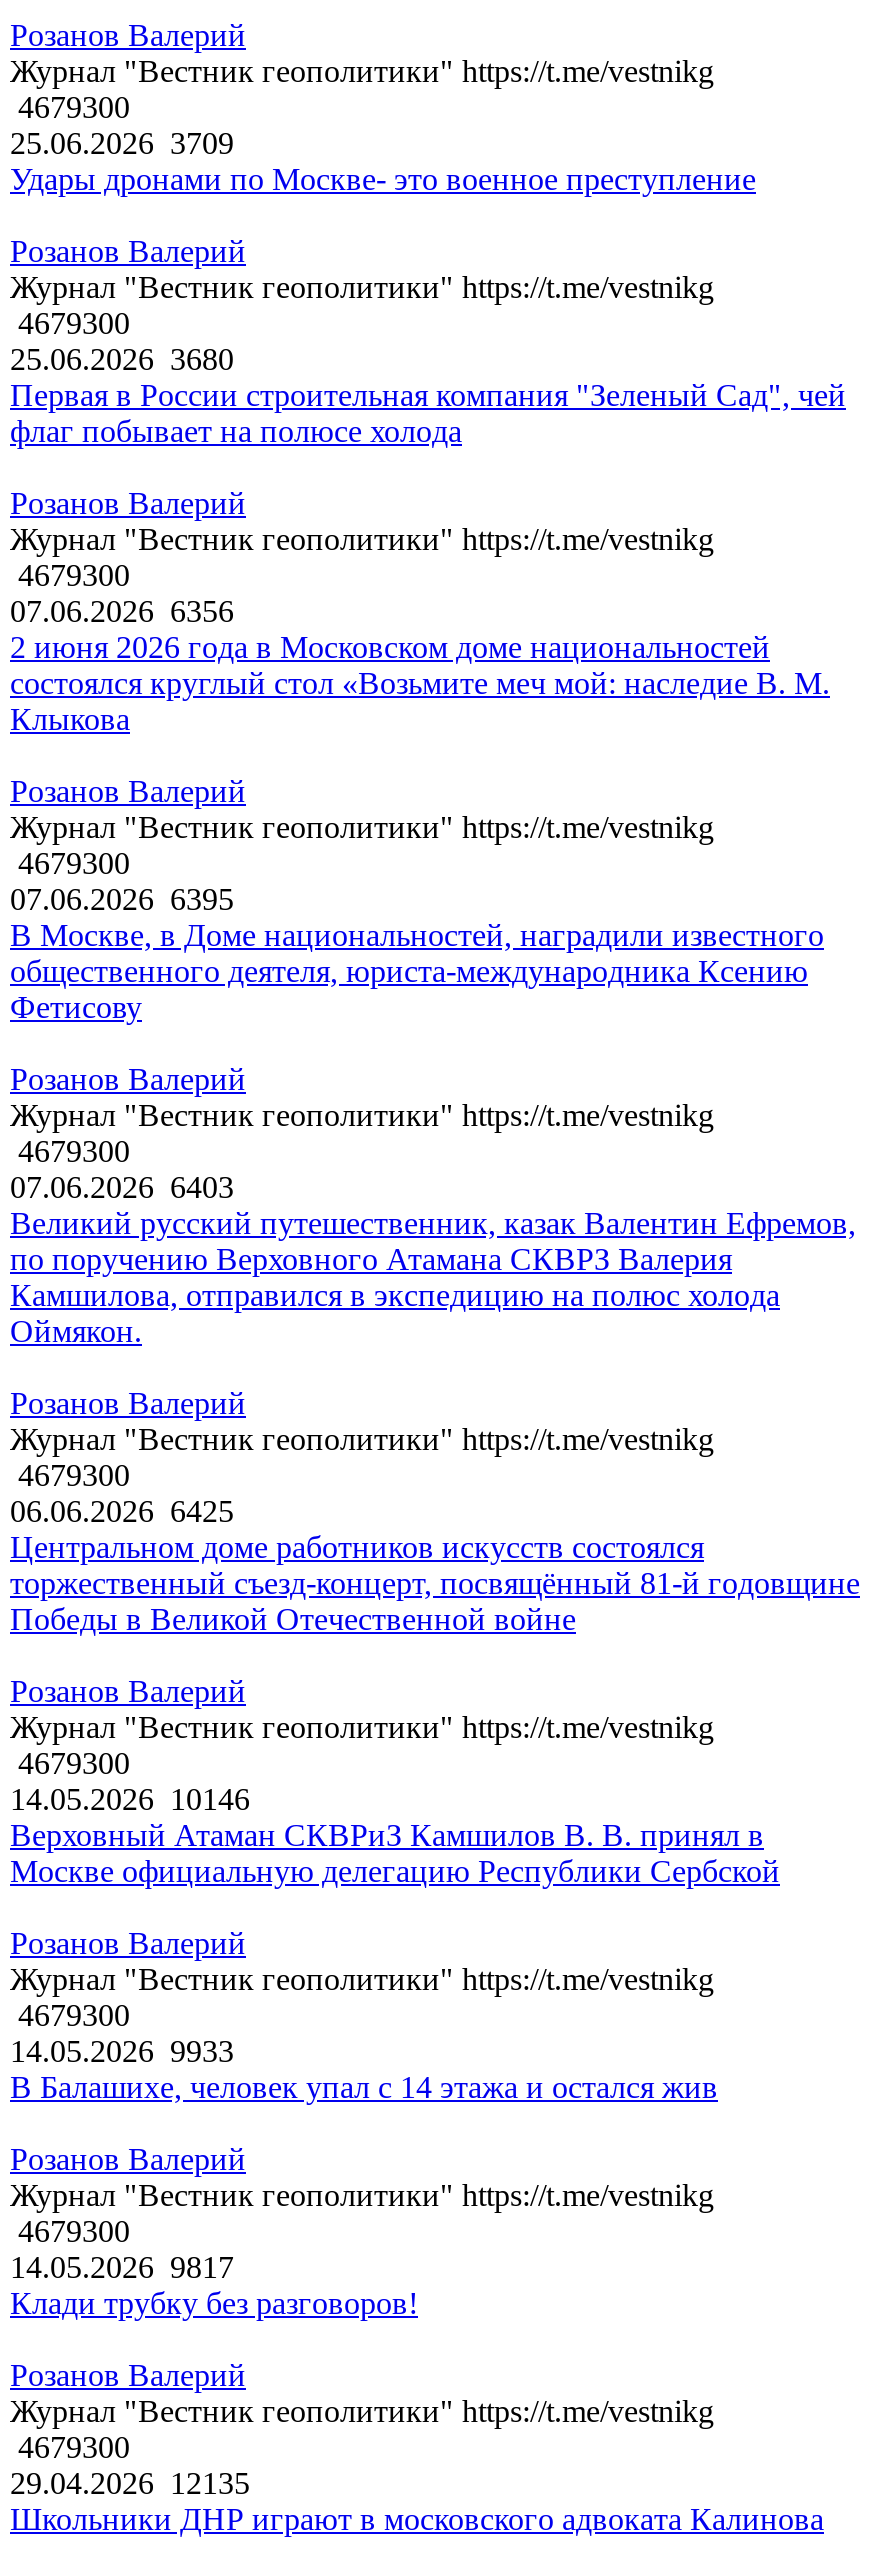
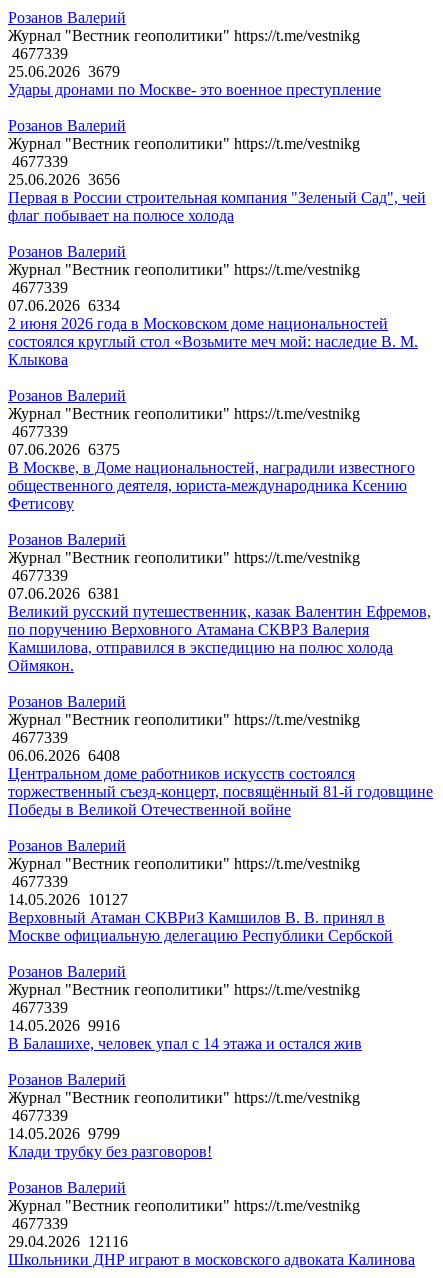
- 4679300
+ 4677339

- 25.06.2026 3709
+ 25.06.2026 3679

- 4679300
+ 4677339

- 25.06.2026 3680
+ 25.06.2026 3656

- 4679300
+ 4677339

- 07.06.2026 6356
+ 07.06.2026 6334

- 4679300
+ 4677339

- 07.06.2026 6395
+ 07.06.2026 6375

- 4679300
+ 4677339

- 07.06.2026 6403
+ 07.06.2026 6381

- 4679300
+ 4677339

- 06.06.2026 6425
+ 06.06.2026 6408

- 4679300
+ 4677339

- 14.05.2026 10146
+ 14.05.2026 10127

- 4679300
+ 4677339

- 14.05.2026 9933
+ 14.05.2026 9916

- 4679300
+ 4677339

- 14.05.2026 9817
+ 14.05.2026 9799

- 4679300
+ 4677339

- 29.04.2026 12135
+ 29.04.2026 12116
